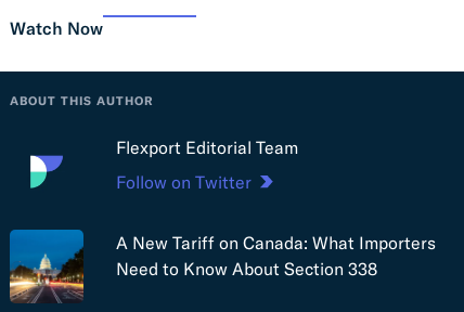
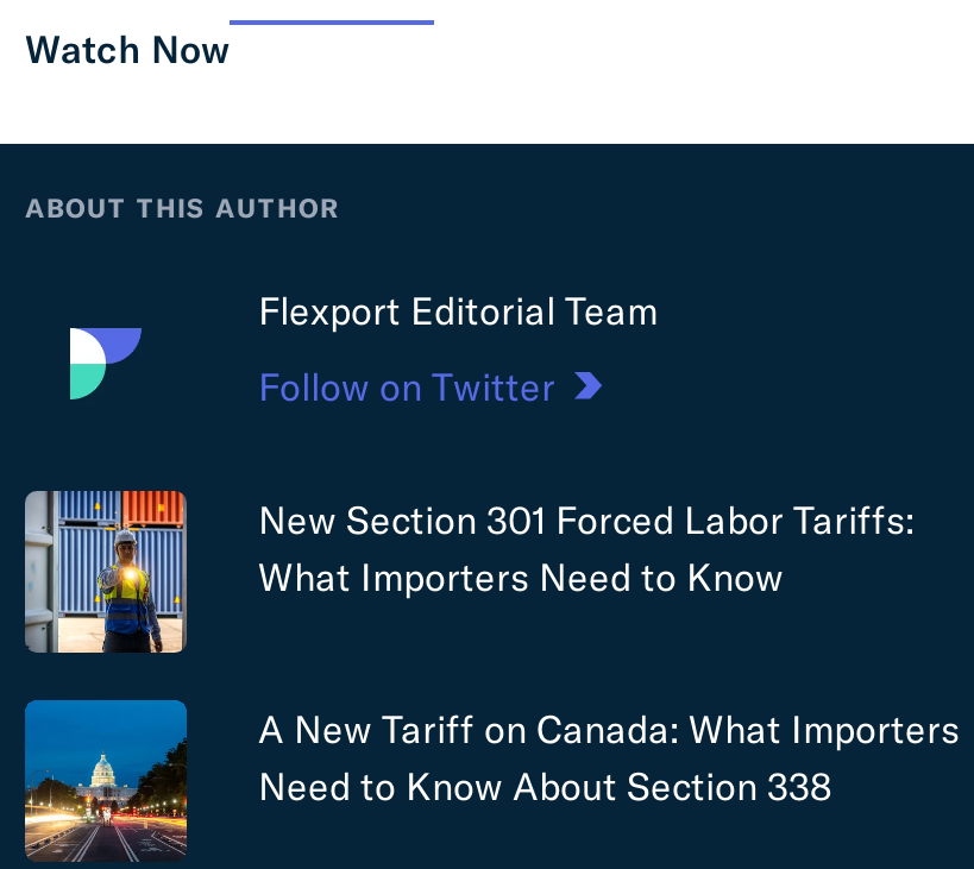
+ [image]
+ New Section 301 Forced Labor Tariffs:
+ What Importers Need to Know
